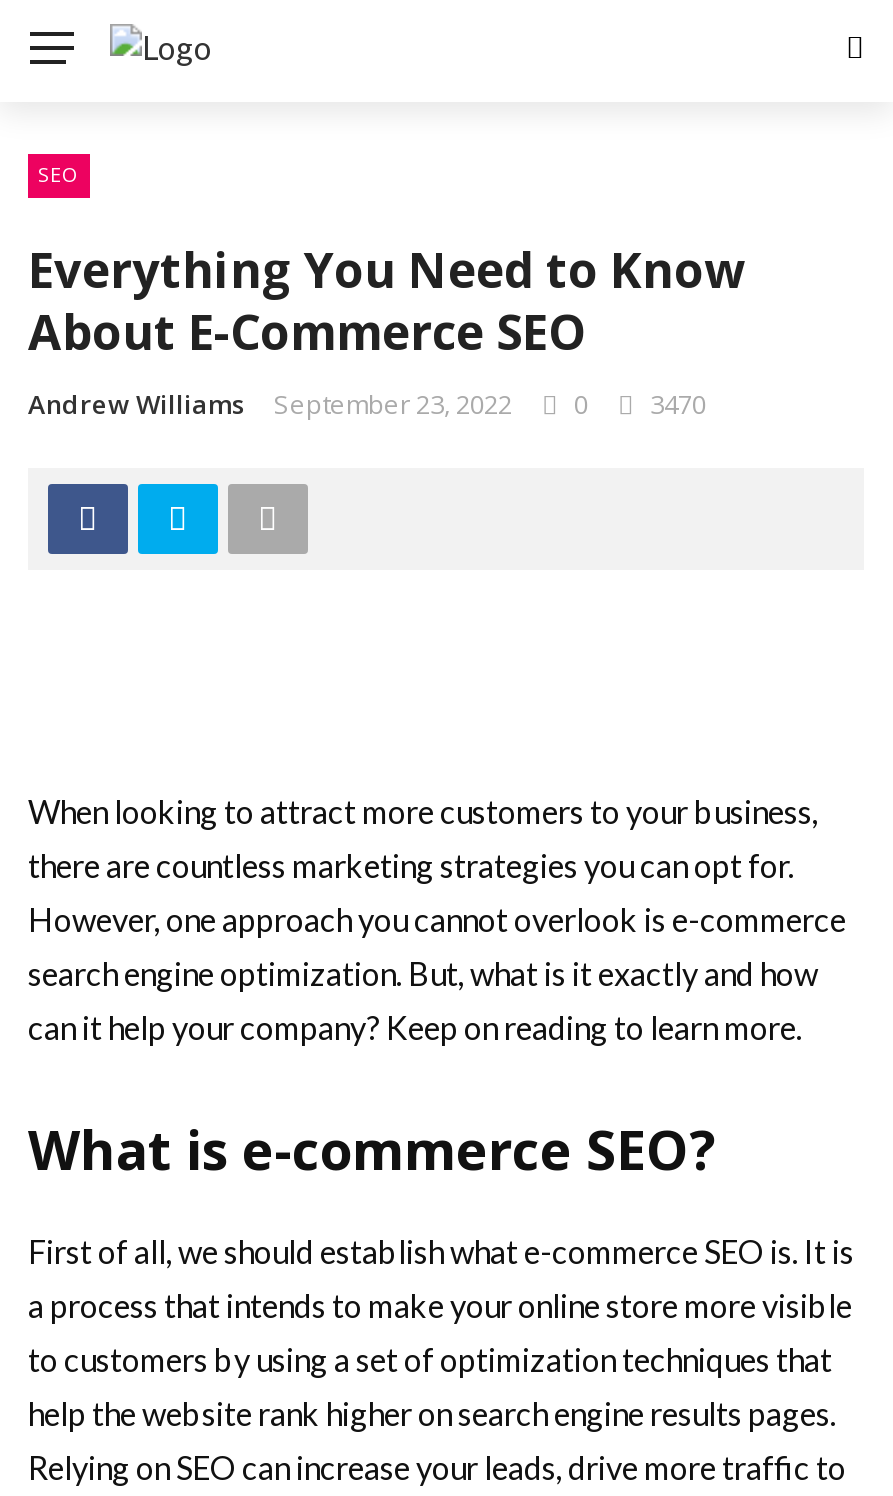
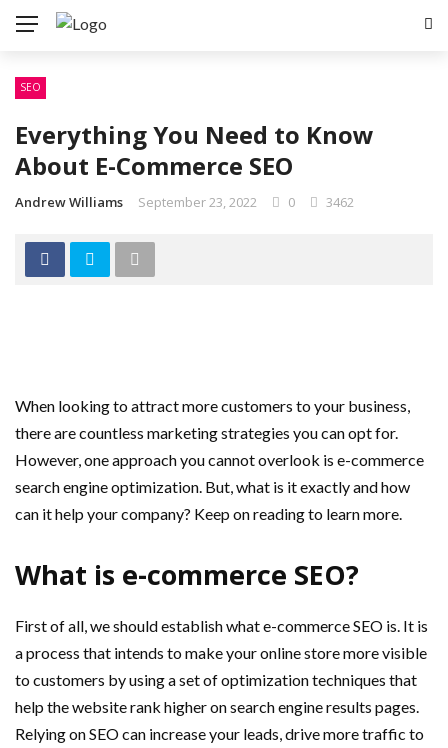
- Andrew Williams September 23, 2022 0 3470
+ Andrew Williams September 23, 2022 0 3462
